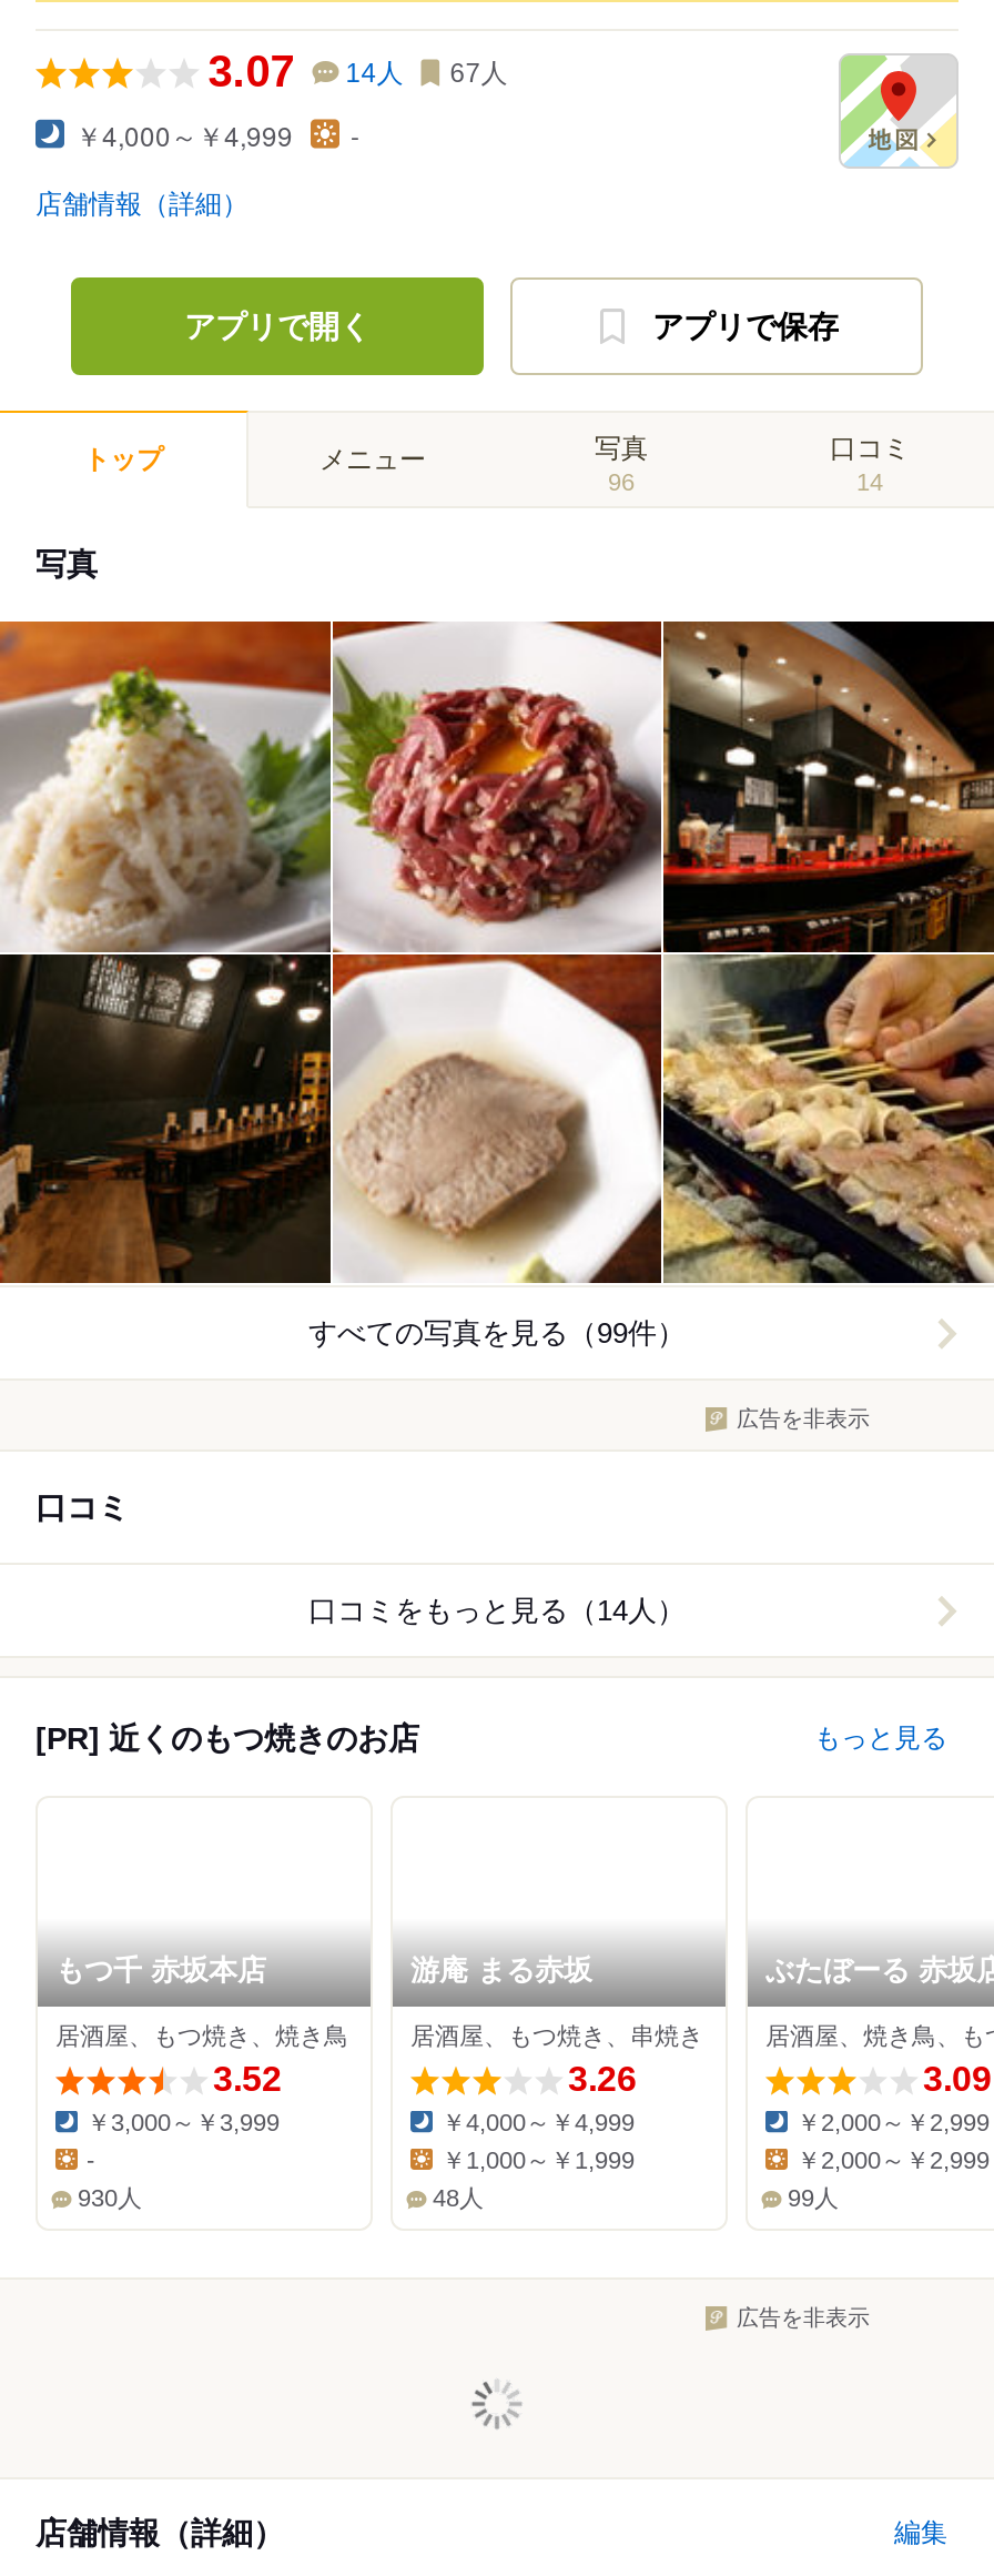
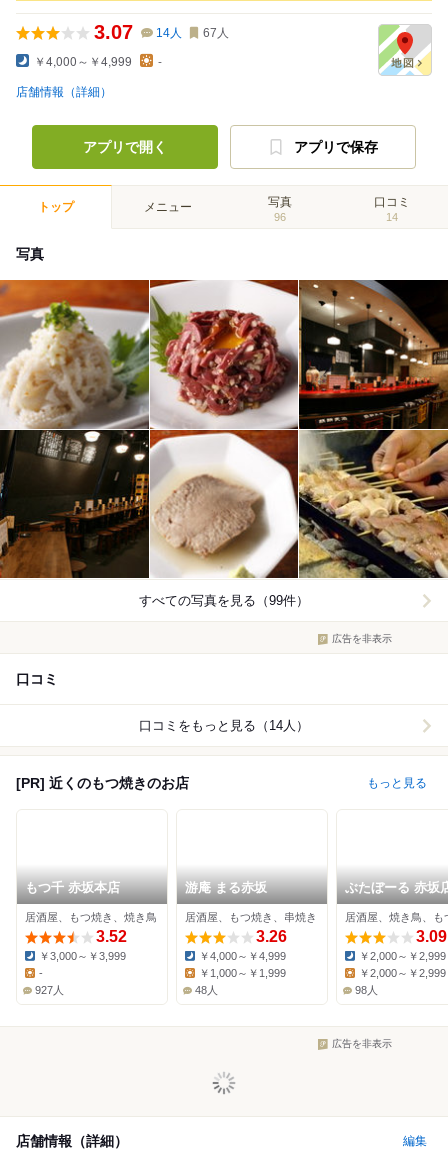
- 930人
+ 927人

- 99人
+ 98人
